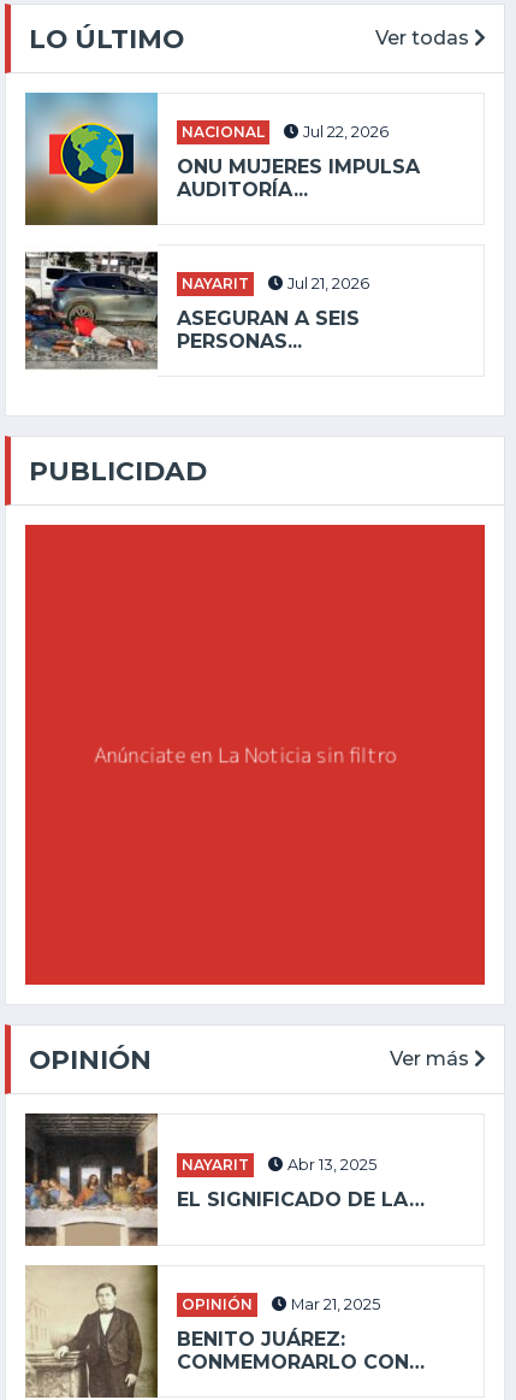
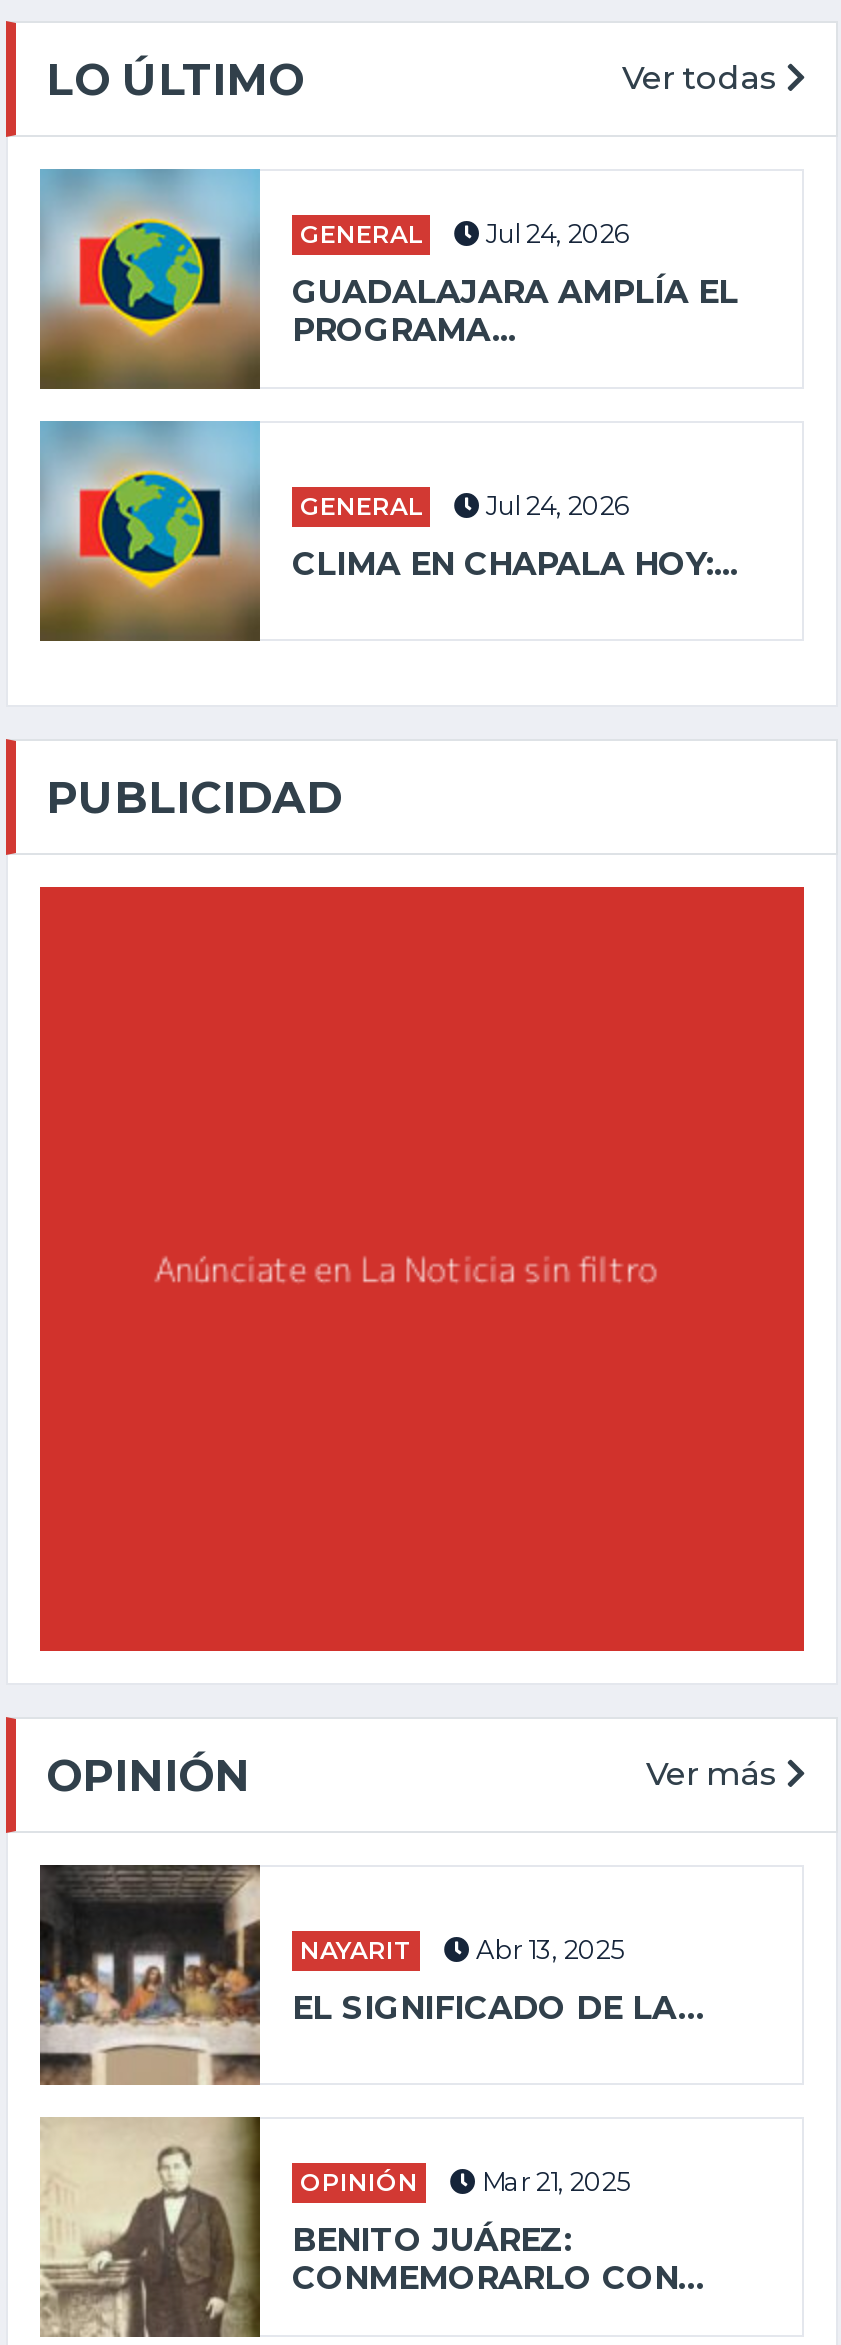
- NACIONAL
- Jul 22, 2026
+ GENERAL
+ Jul 24, 2026

- ONU MUJERES IMPULSA
- AUDITORÍA...
+ GUADALAJARA AMPLÍA EL
+ PROGRAMA...

- [image]
- ASEGURAN A SEIS
- PERSONAS...
+ [image]
+ CLIMA EN CHAPALA HOY:...

- NAYARIT
- Jul 21, 2026
+ GENERAL
+ Jul 24, 2026
